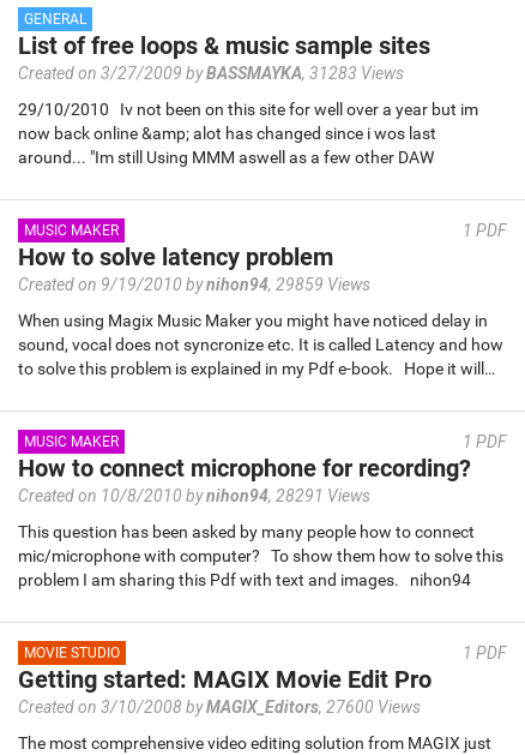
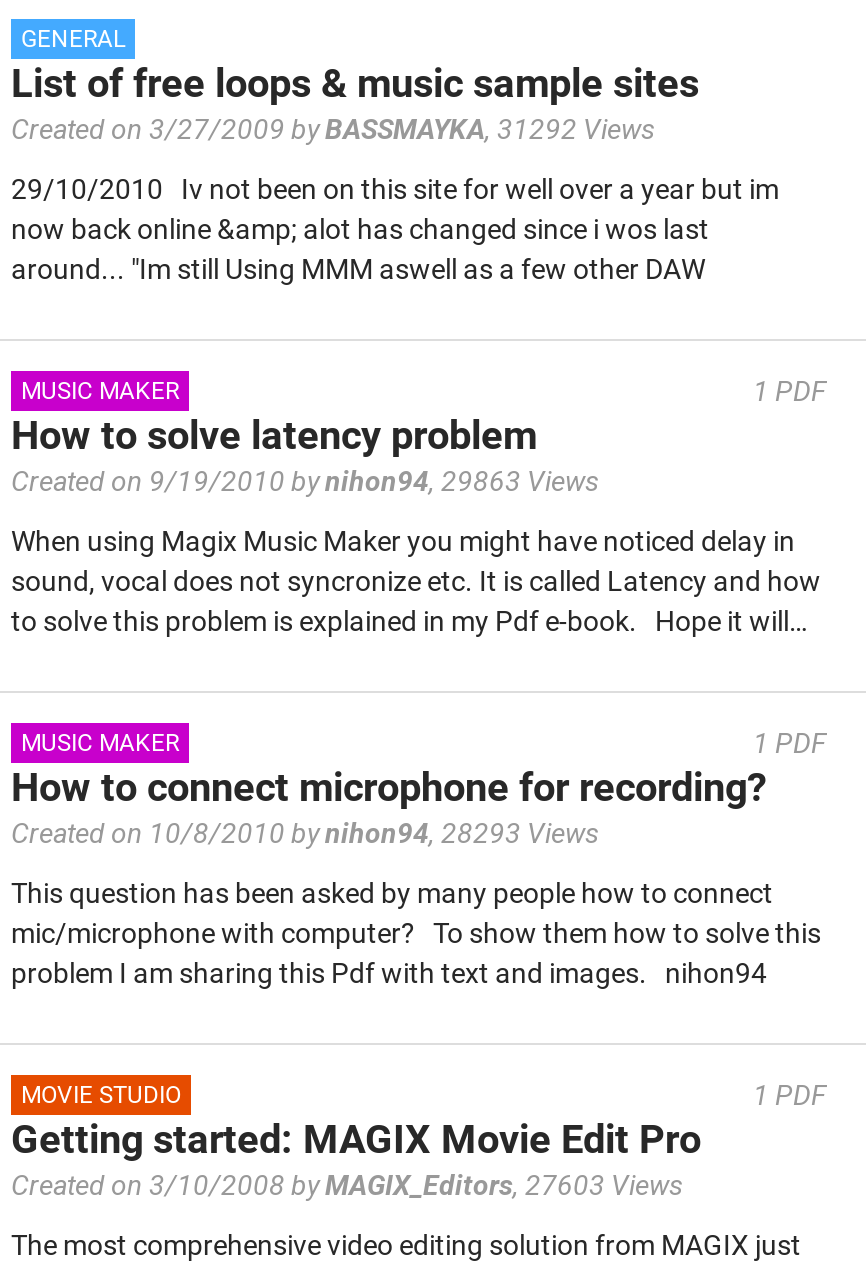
- Created on 3/27/2009 byBASSMAYKA, 31283 Views
+ Created on 3/27/2009 byBASSMAYKA, 31292 Views

- Created on 9/19/2010 bynihon94, 29859 Views
+ Created on 9/19/2010 bynihon94, 29863 Views

- Created on 10/8/2010 bynihon94, 28291 Views
+ Created on 10/8/2010 bynihon94, 28293 Views

- Created on 3/10/2008 byMAGIX_Editors, 27600 Views
+ Created on 3/10/2008 byMAGIX_Editors, 27603 Views
